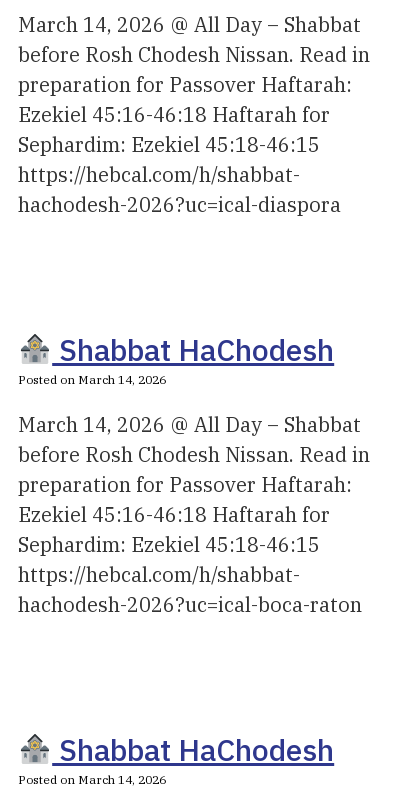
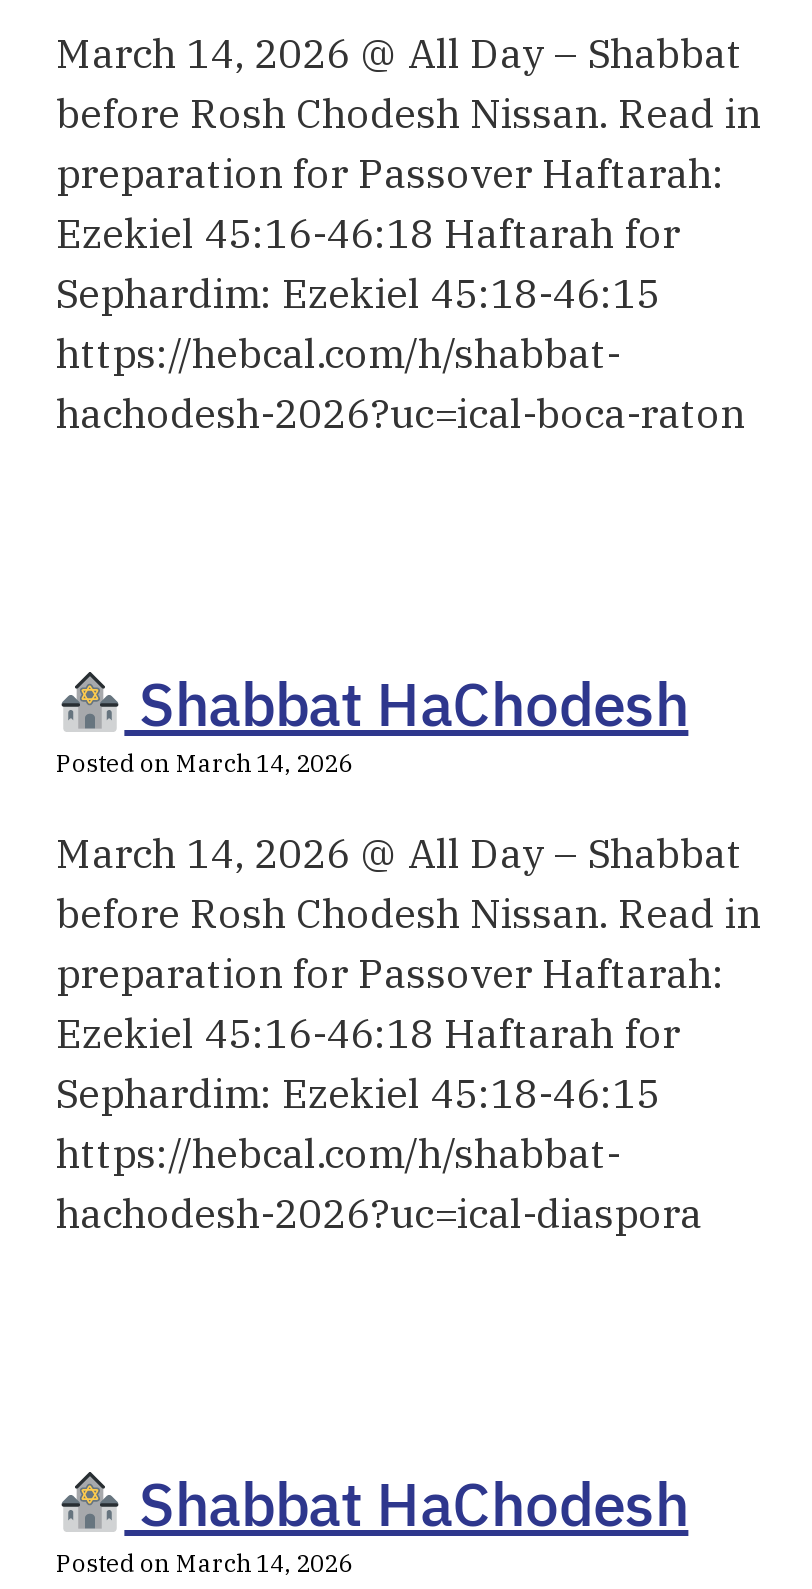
moved down: hachodesh-2026?uc=ical-diaspora

moved up: hachodesh-2026?uc=ical-boca-raton
